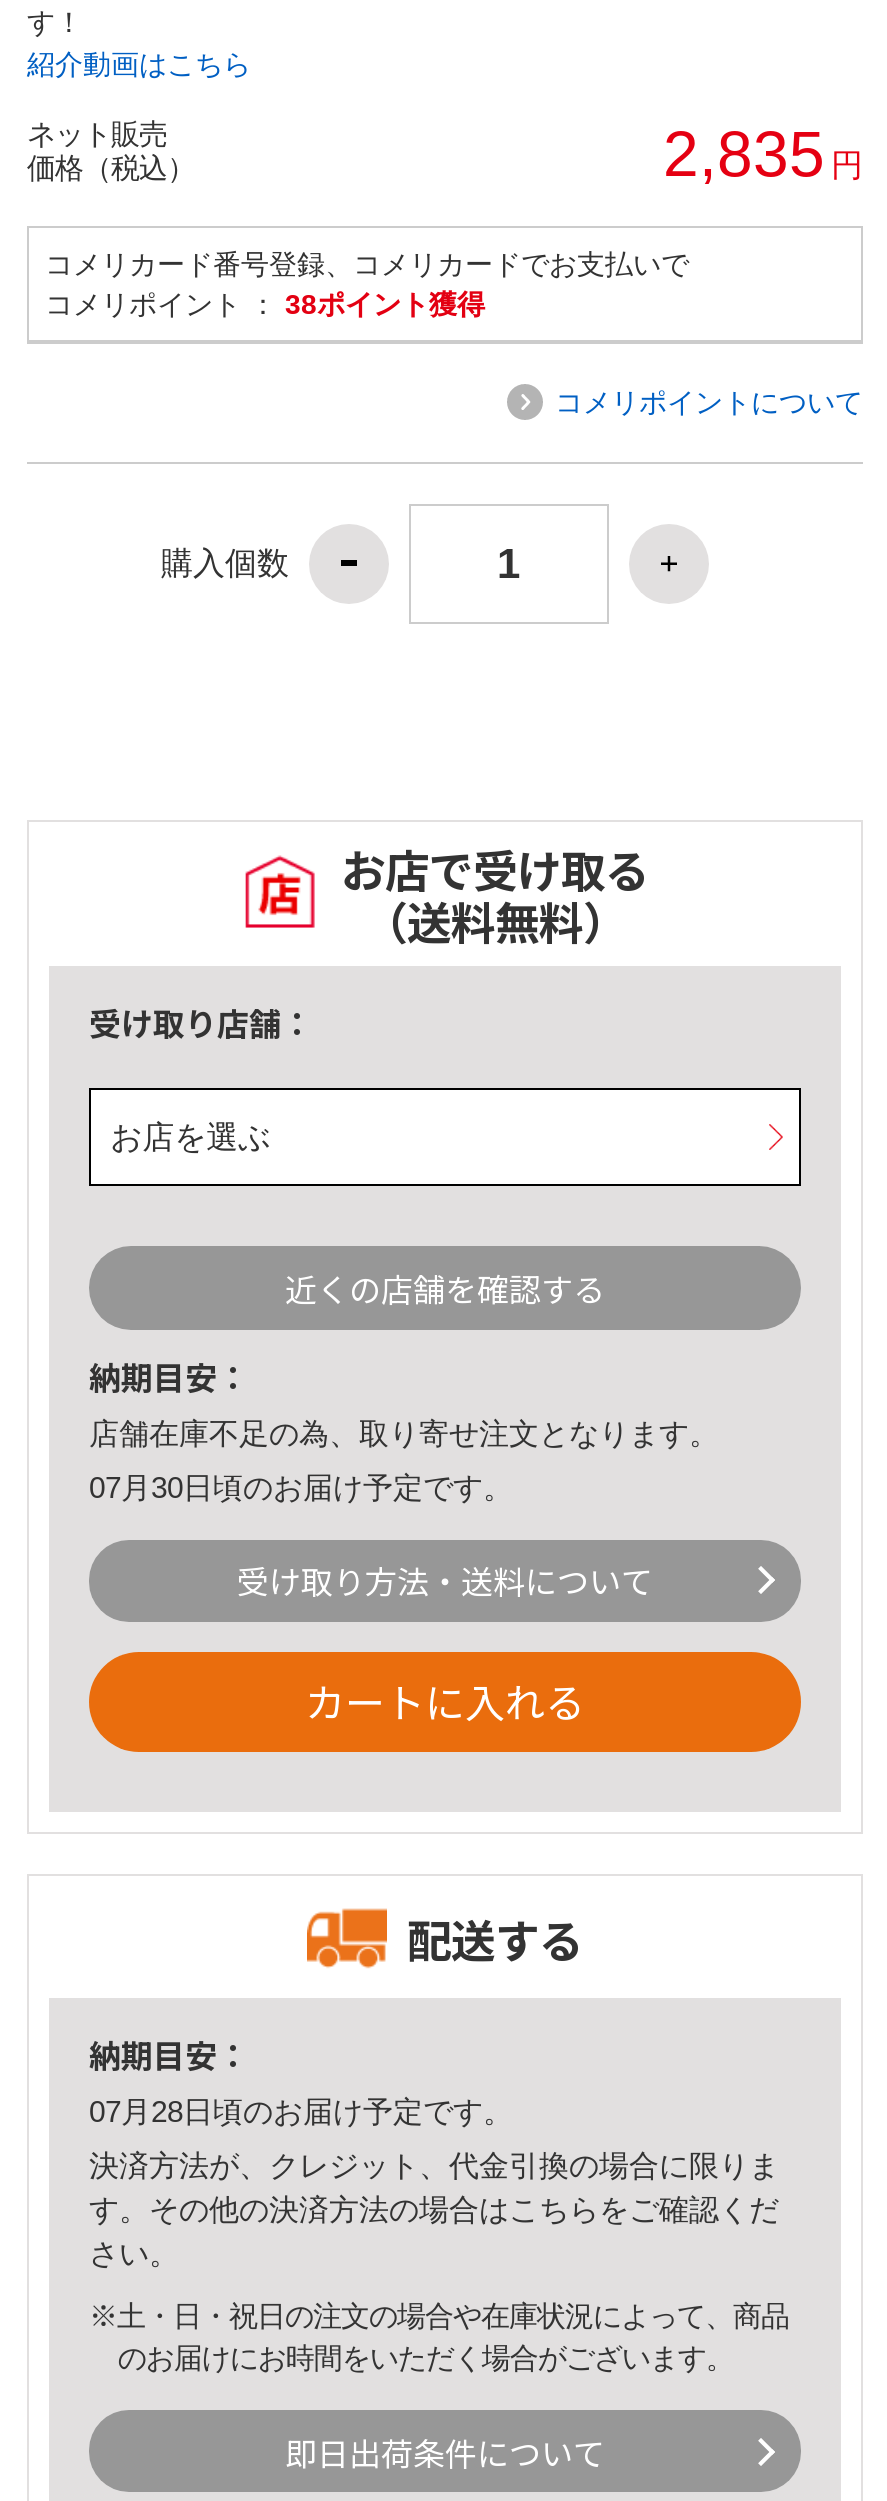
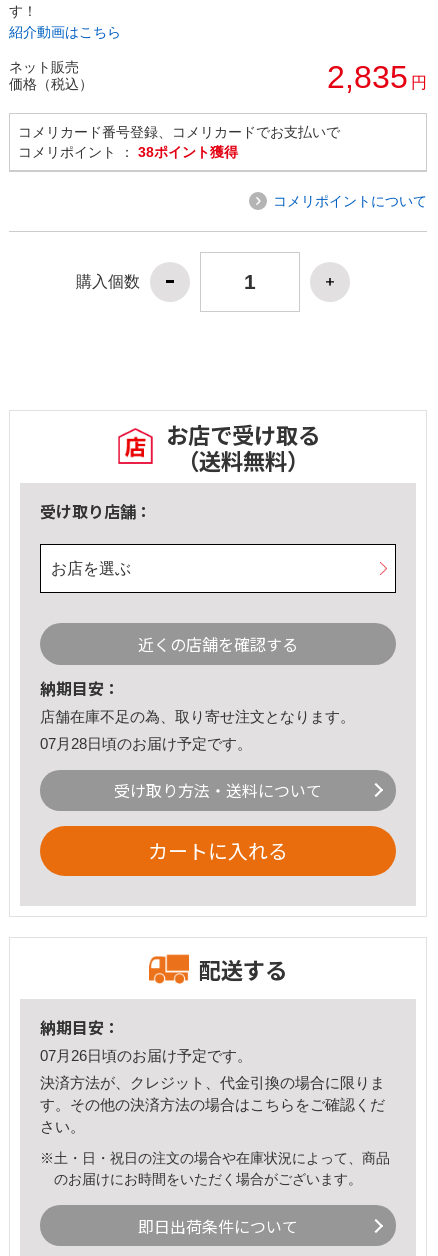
- 07月30日頃のお届け予定です。

+ 07月26日頃のお届け予定です。

moved up: 07月28日頃のお届け予定です。
